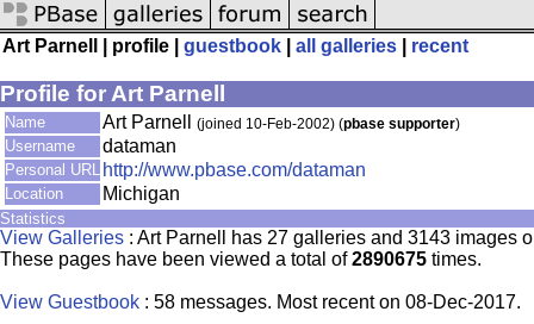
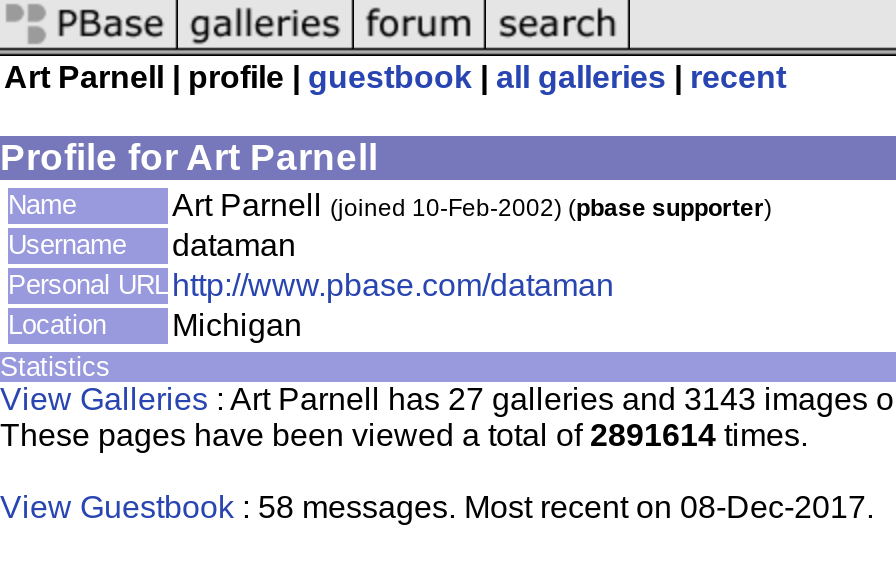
- These pages have been viewed a total of 2890675 times.
+ These pages have been viewed a total of 2891614 times.
